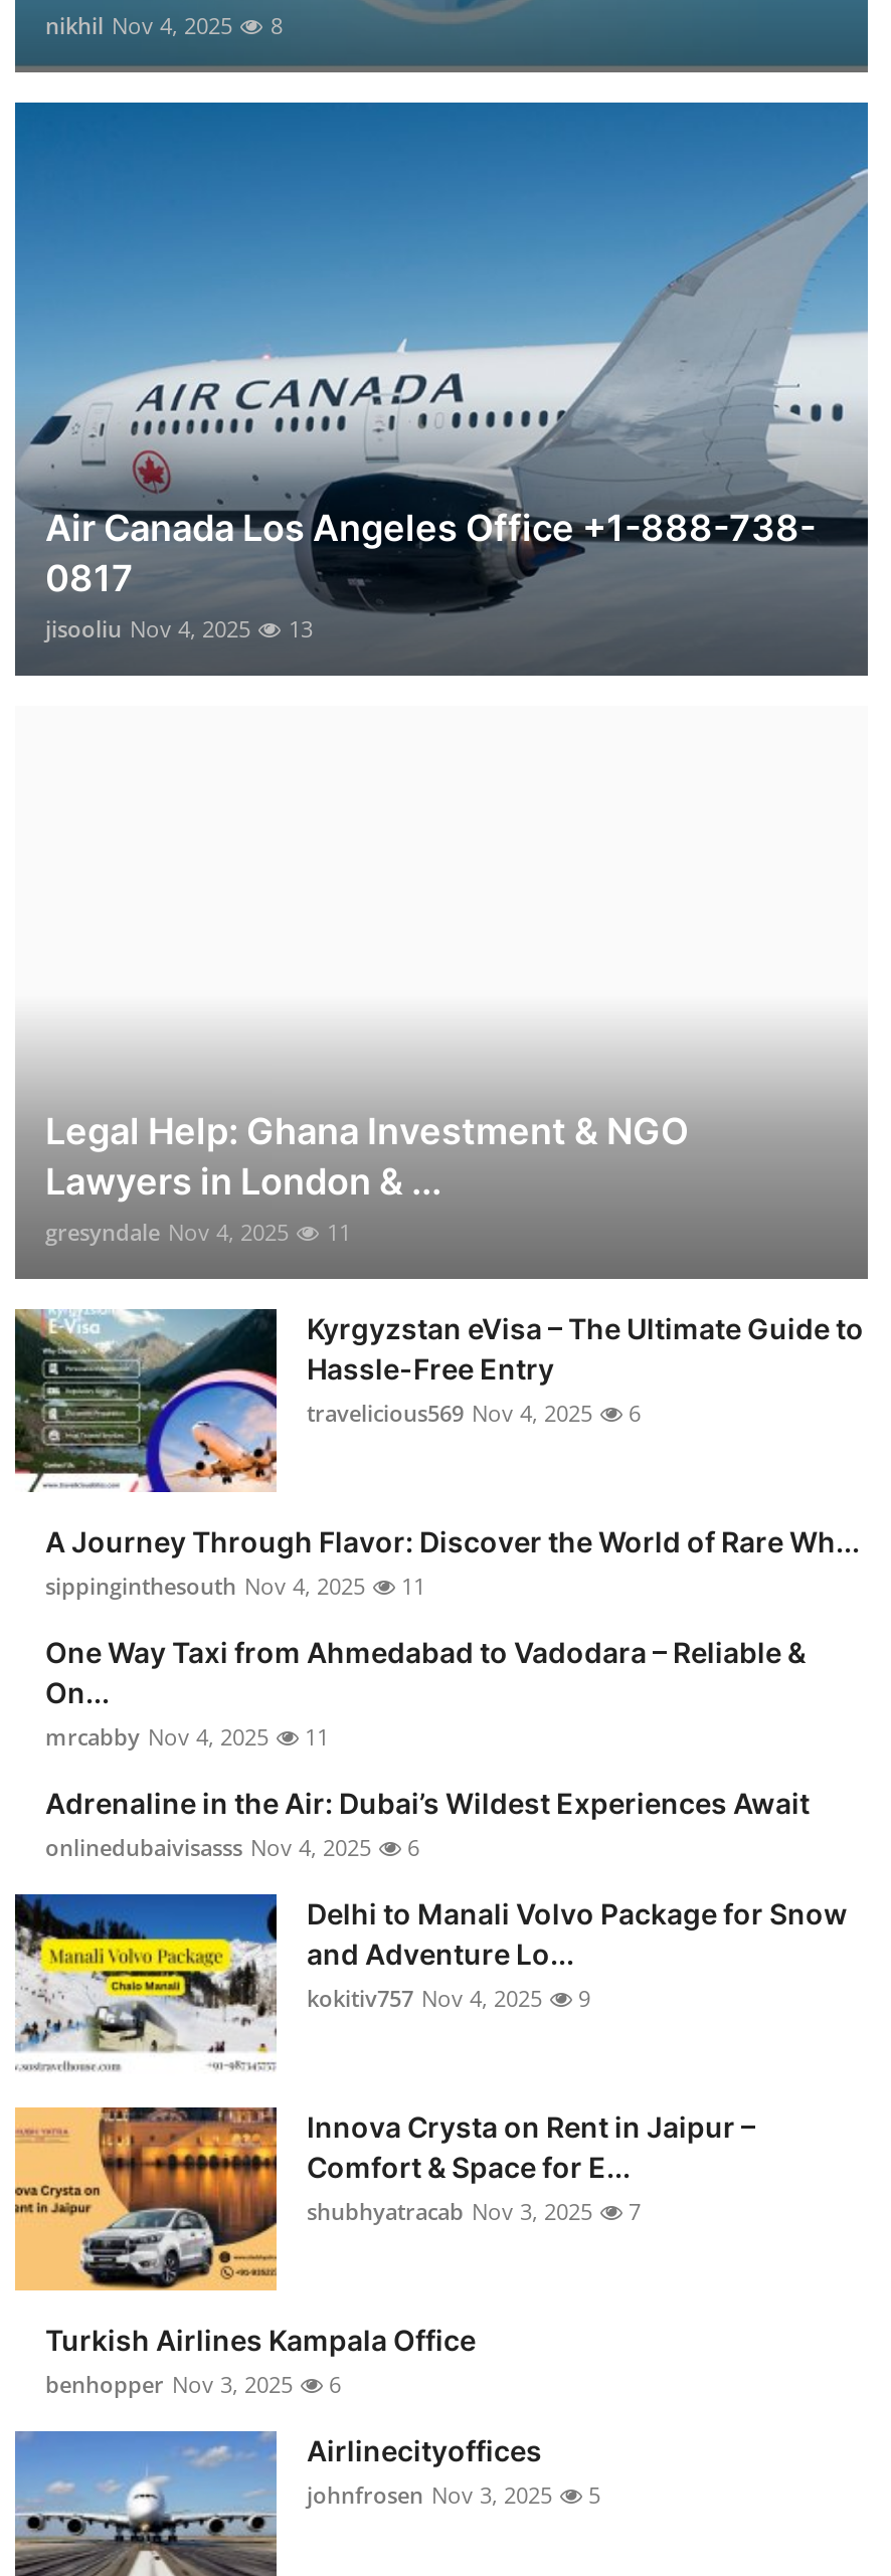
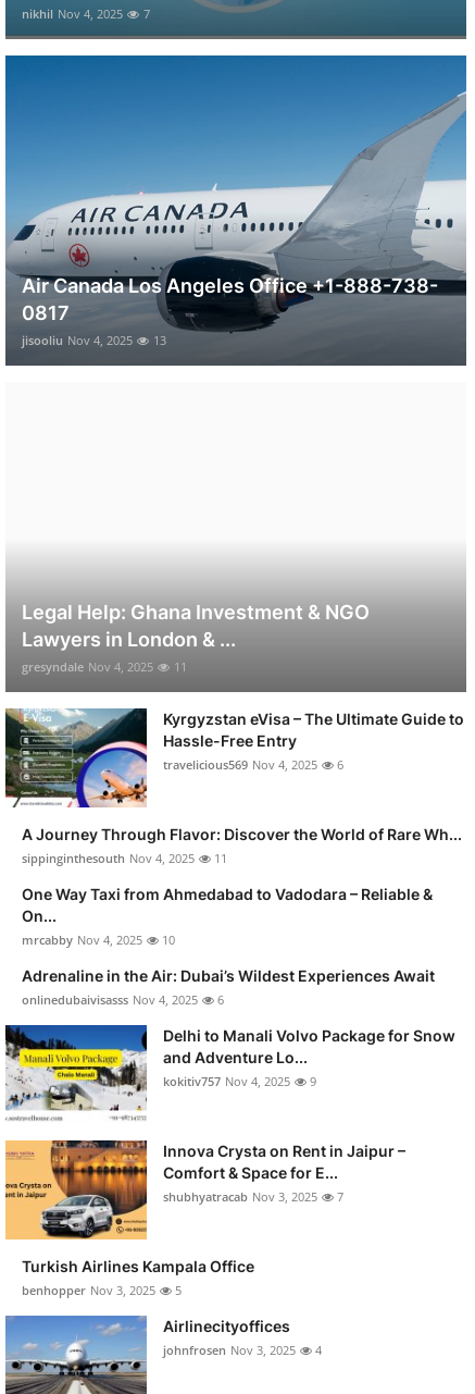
- nikhil Nov 4, 2025 8
+ nikhil Nov 4, 2025 7

- mrcabby Nov 4, 2025 11
+ mrcabby Nov 4, 2025 10

- benhopper Nov 3, 2025 6
+ benhopper Nov 3, 2025 5

- johnfrosen Nov 3, 2025 5
+ johnfrosen Nov 3, 2025 4
